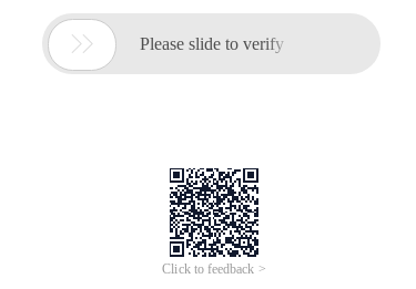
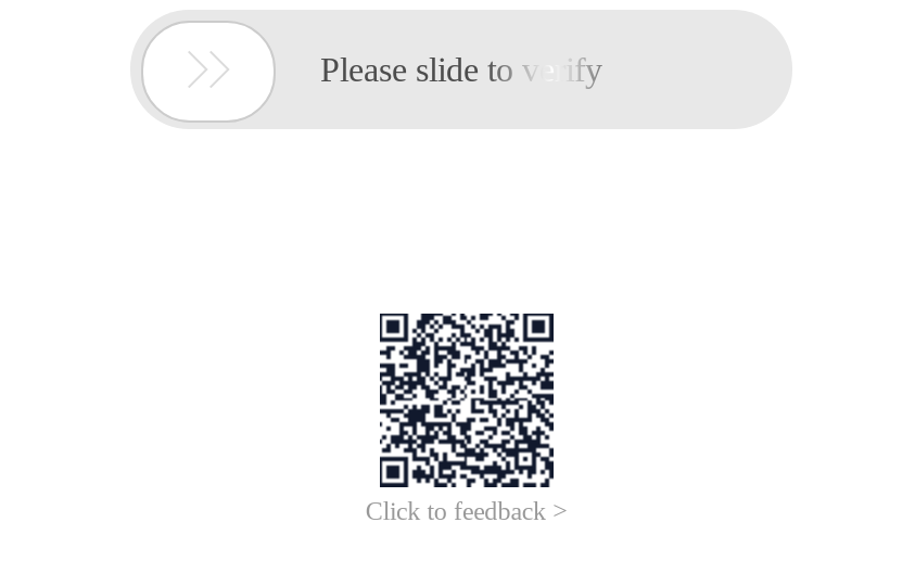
- [image]
+ [image]
